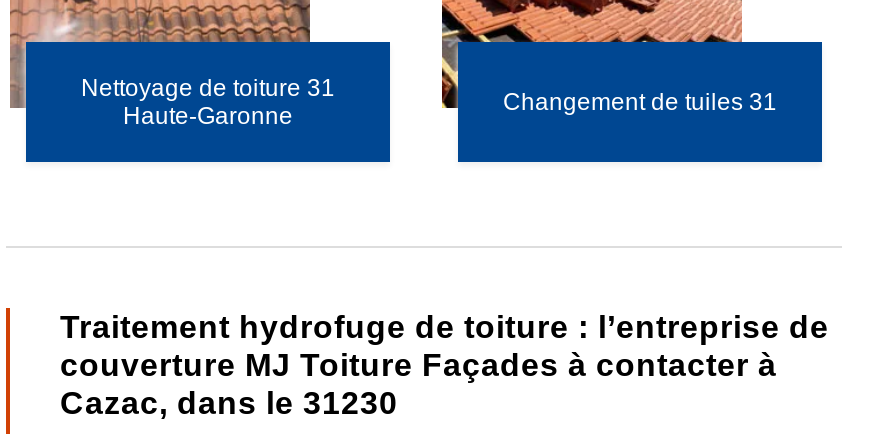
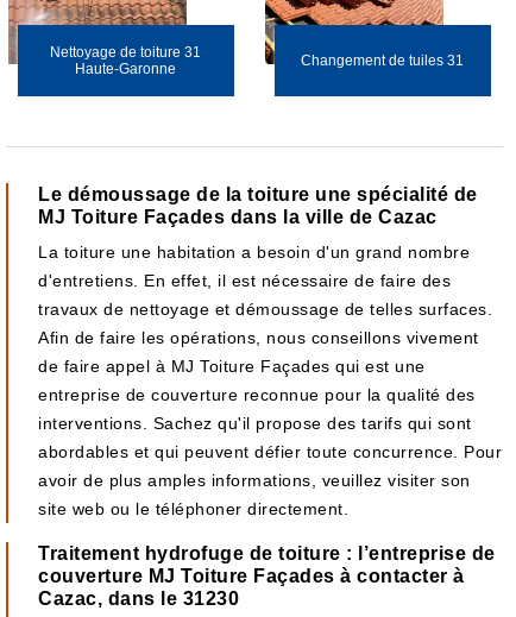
+ Le démoussage de la toiture une spécialité de
+ MJ Toiture Façades dans la ville de Cazac
+ La toiture une habitation a besoin d'un grand nombre
+ d'entretiens. En effet, il est nécessaire de faire des
+ travaux de nettoyage et démoussage de telles surfaces.
+ Afin de faire les opérations, nous conseillons vivement
+ de faire appel à MJ Toiture Façades qui est une
+ entreprise de couverture reconnue pour la qualité des
+ interventions. Sachez qu'il propose des tarifs qui sont
+ abordables et qui peuvent défier toute concurrence. Pour
+ avoir de plus amples informations, veuillez visiter son
+ site web ou le téléphoner directement.
